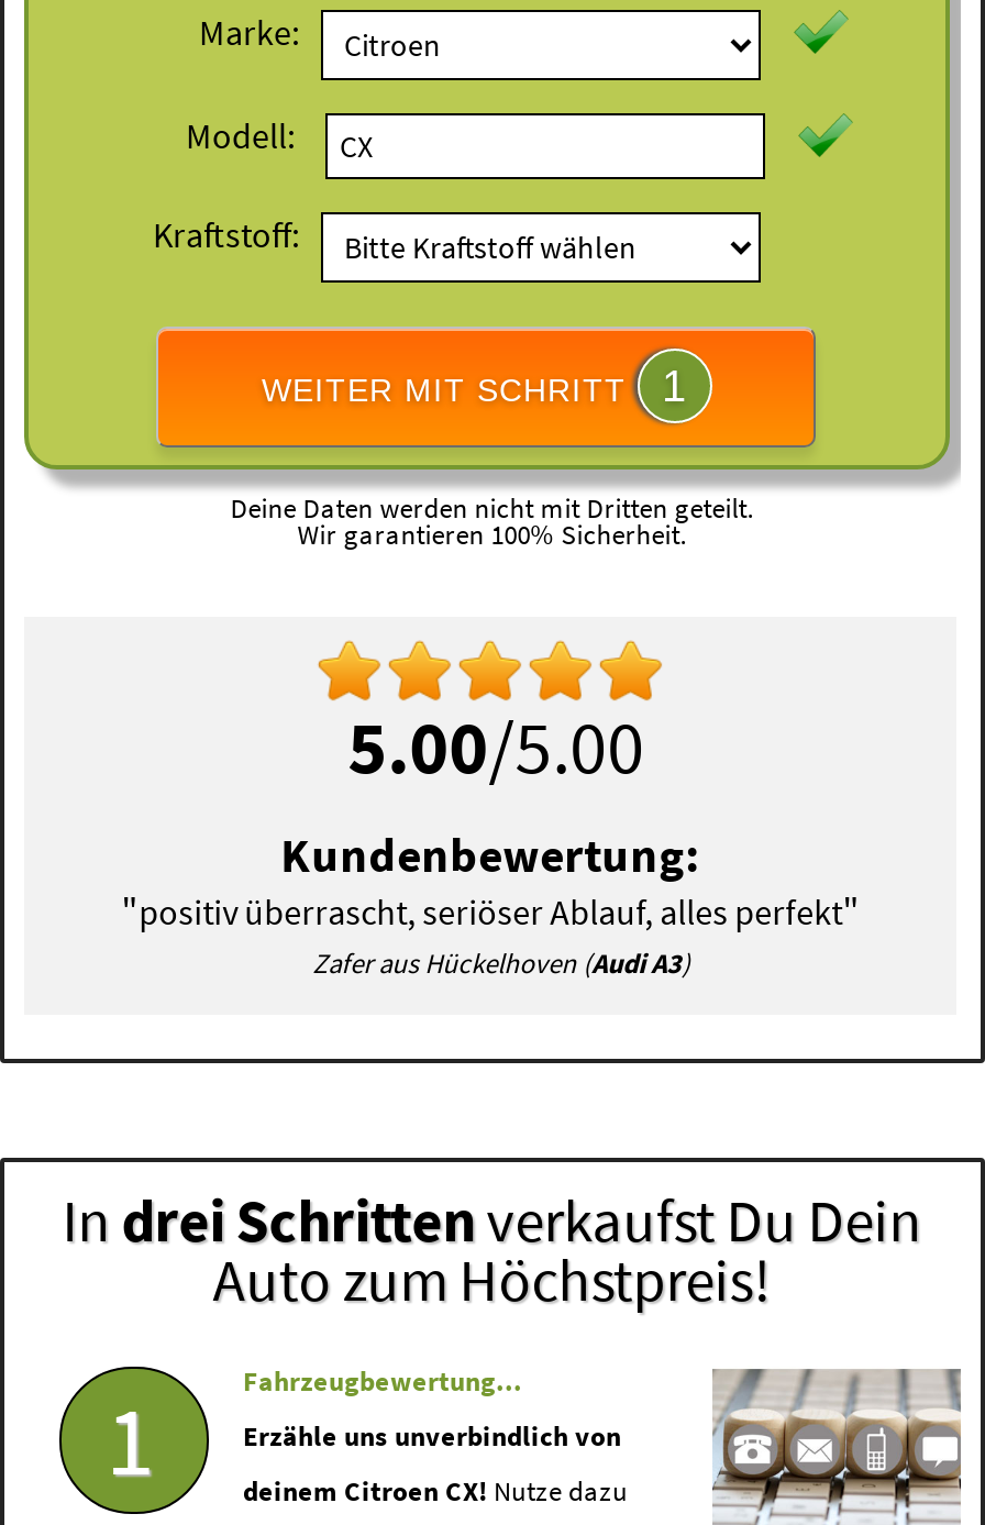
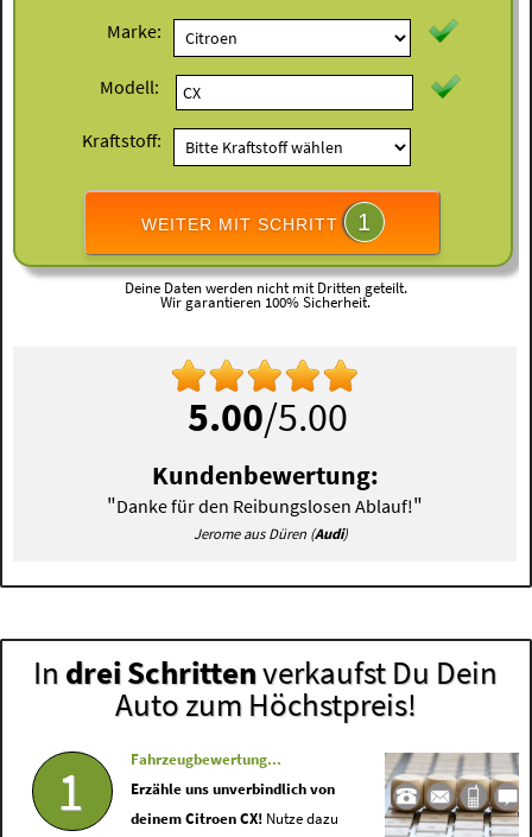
- "positiv überrascht, seriöser Ablauf, alles perfekt"
- Zafer aus Hückelhoven (Audi A3)
+ "Danke für den Reibungslosen Ablauf!"
+ Jerome aus Düren (Audi)
